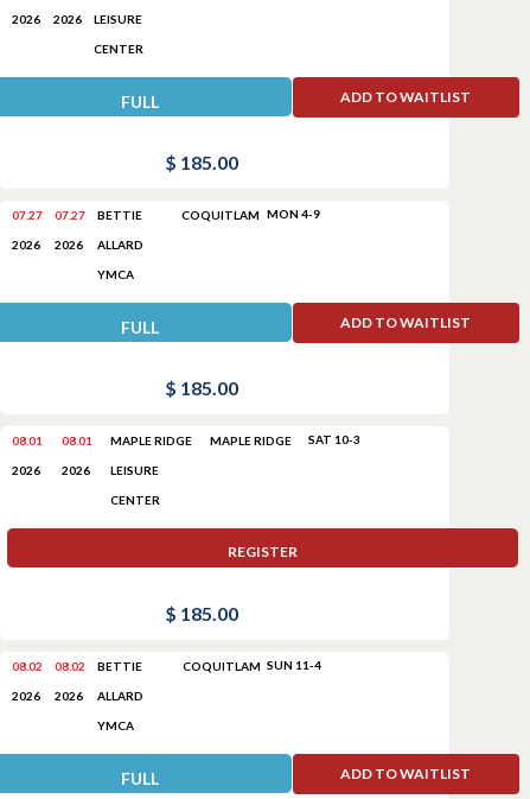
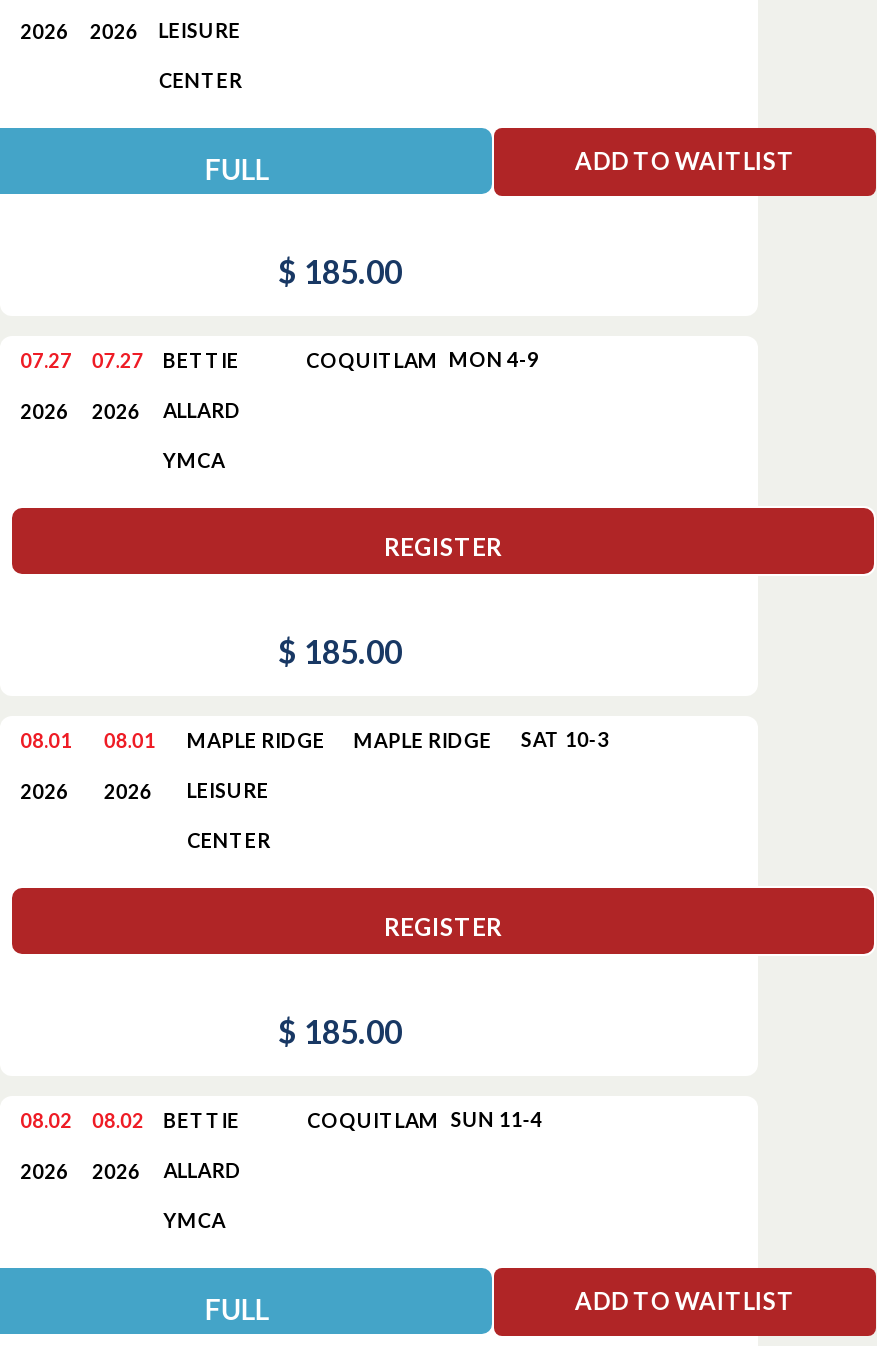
- FULL
- ADD TO WAITLIST
+ REGISTER
